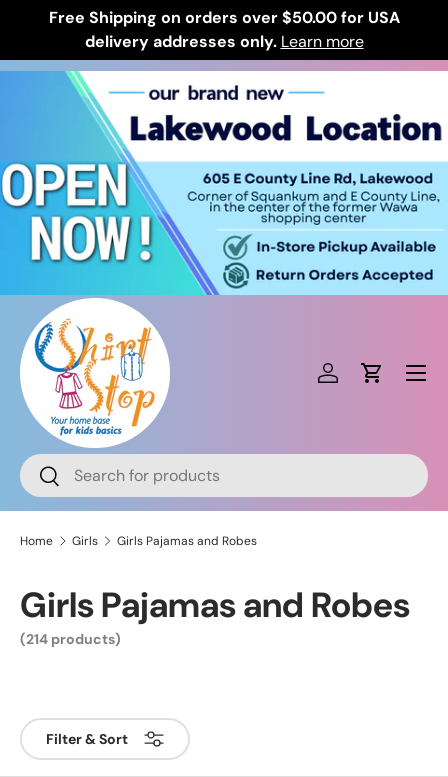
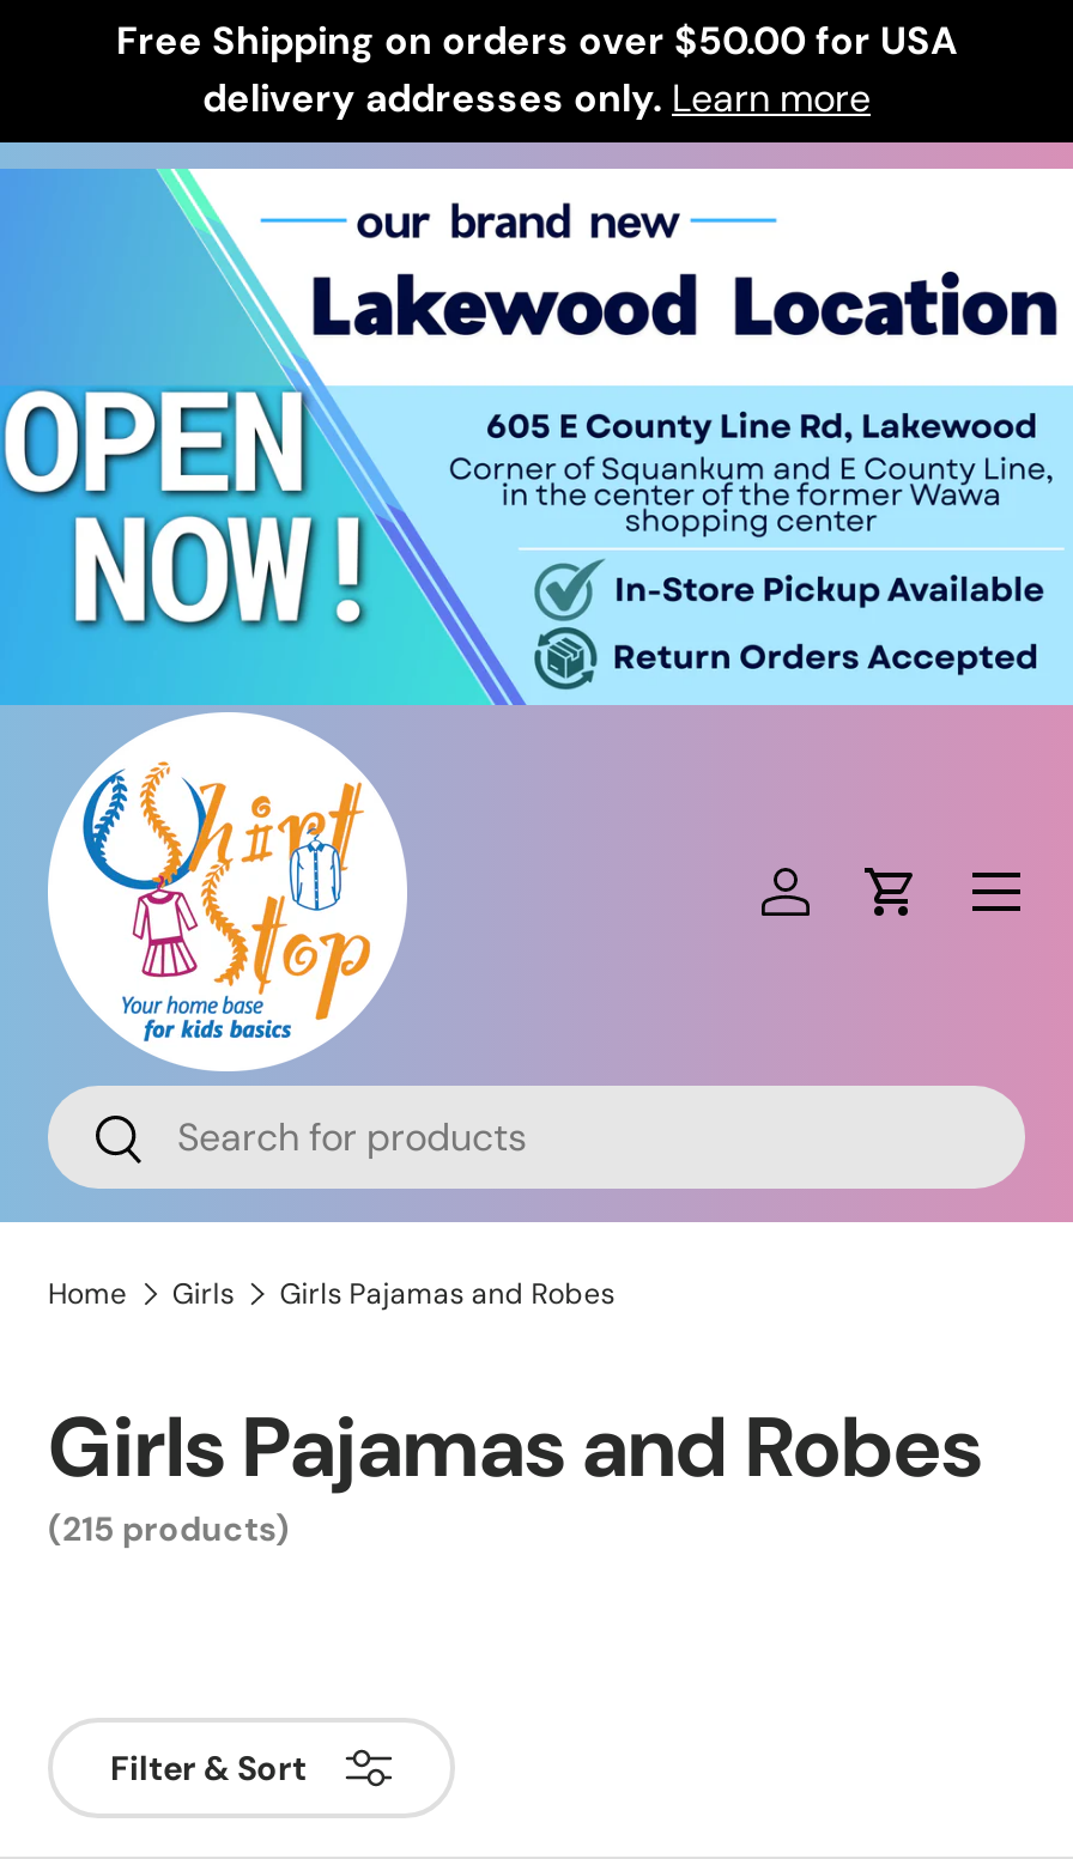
- (214 products)
+ (215 products)
